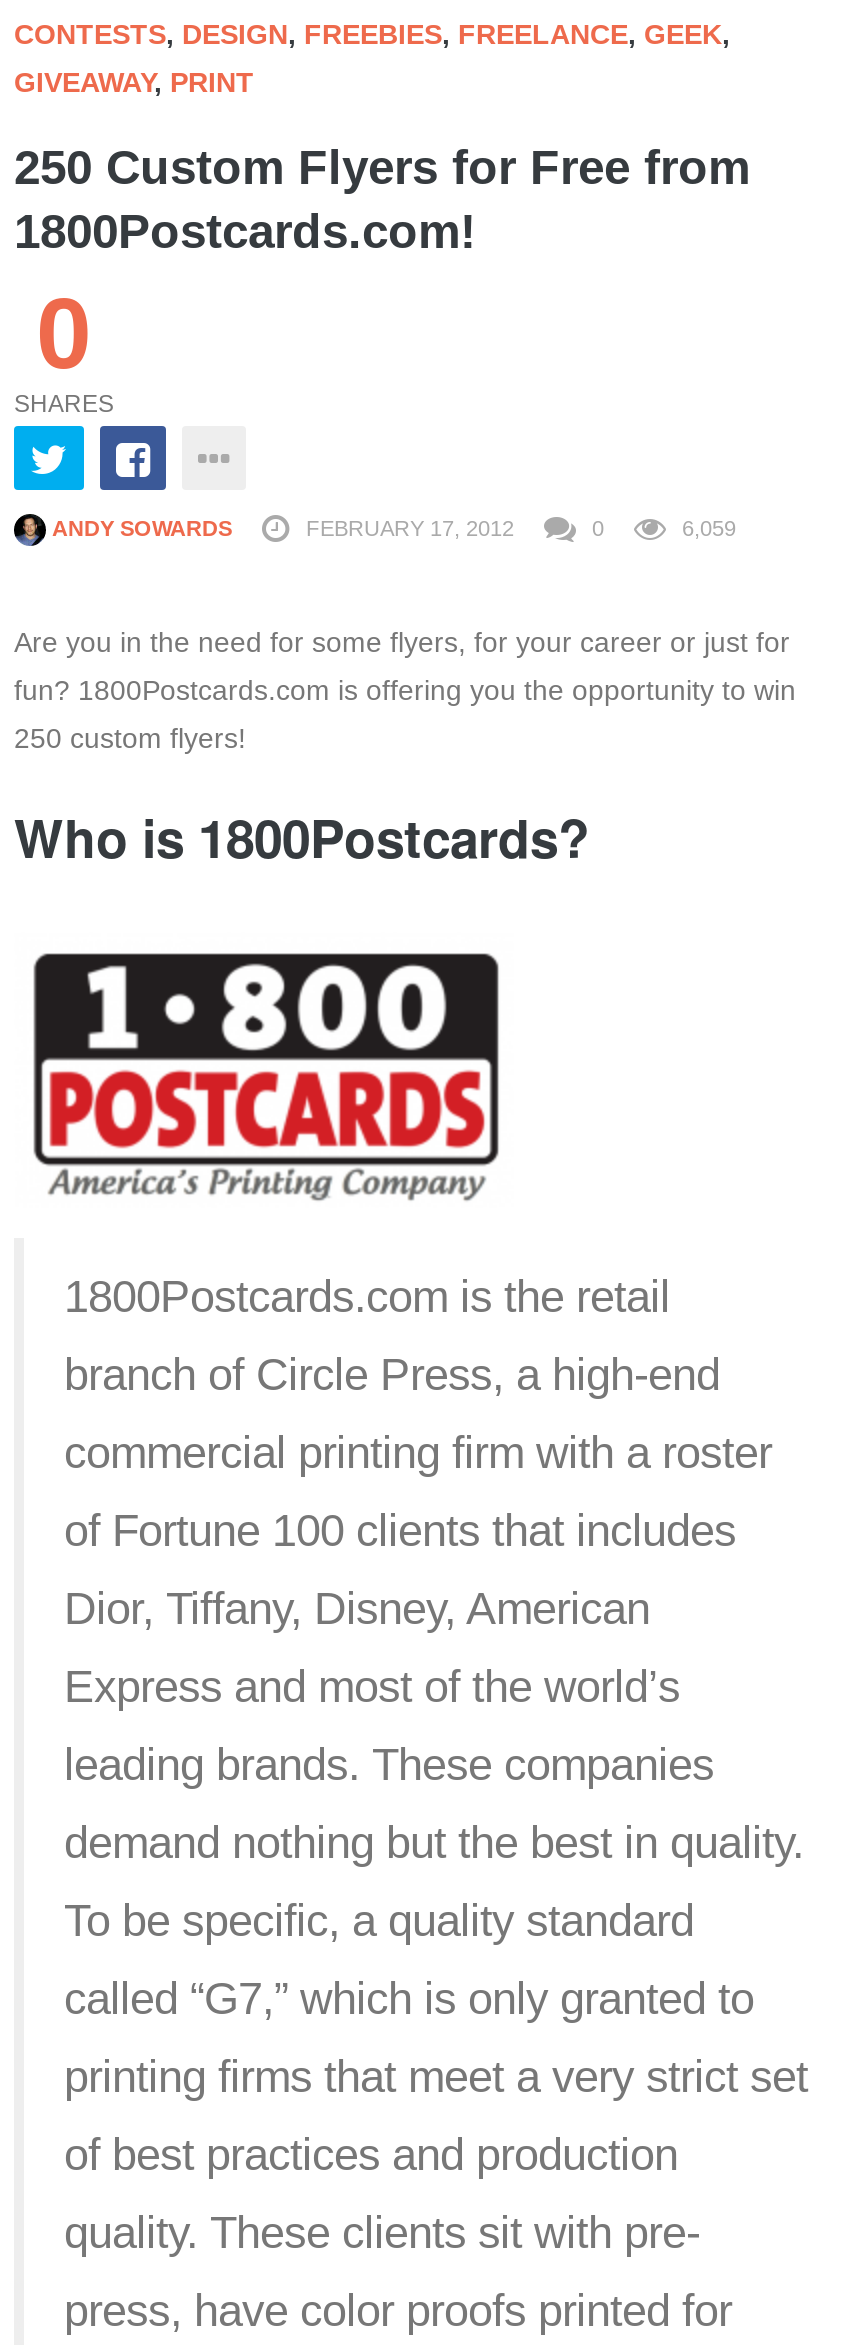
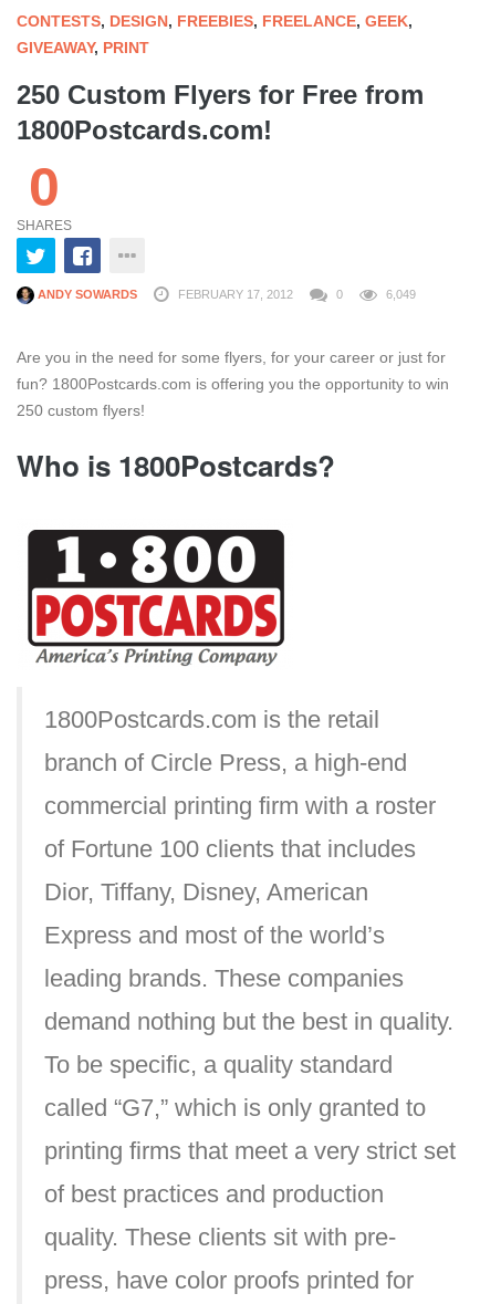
- 6,059
+ 6,049
